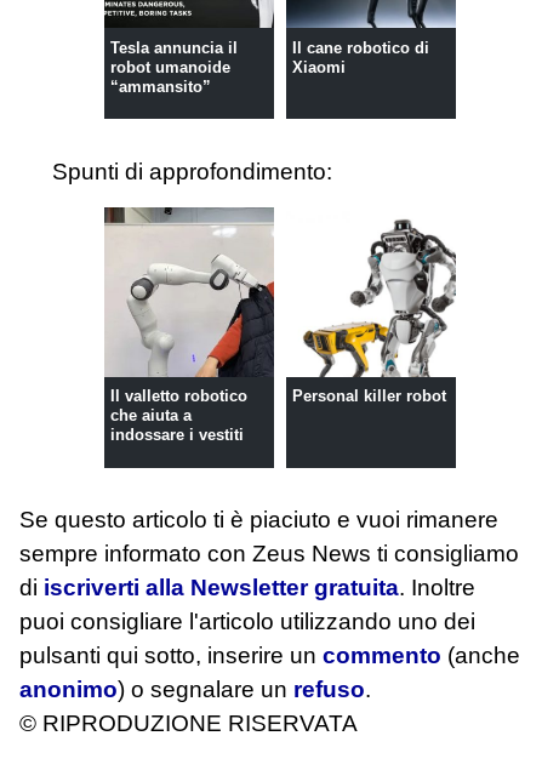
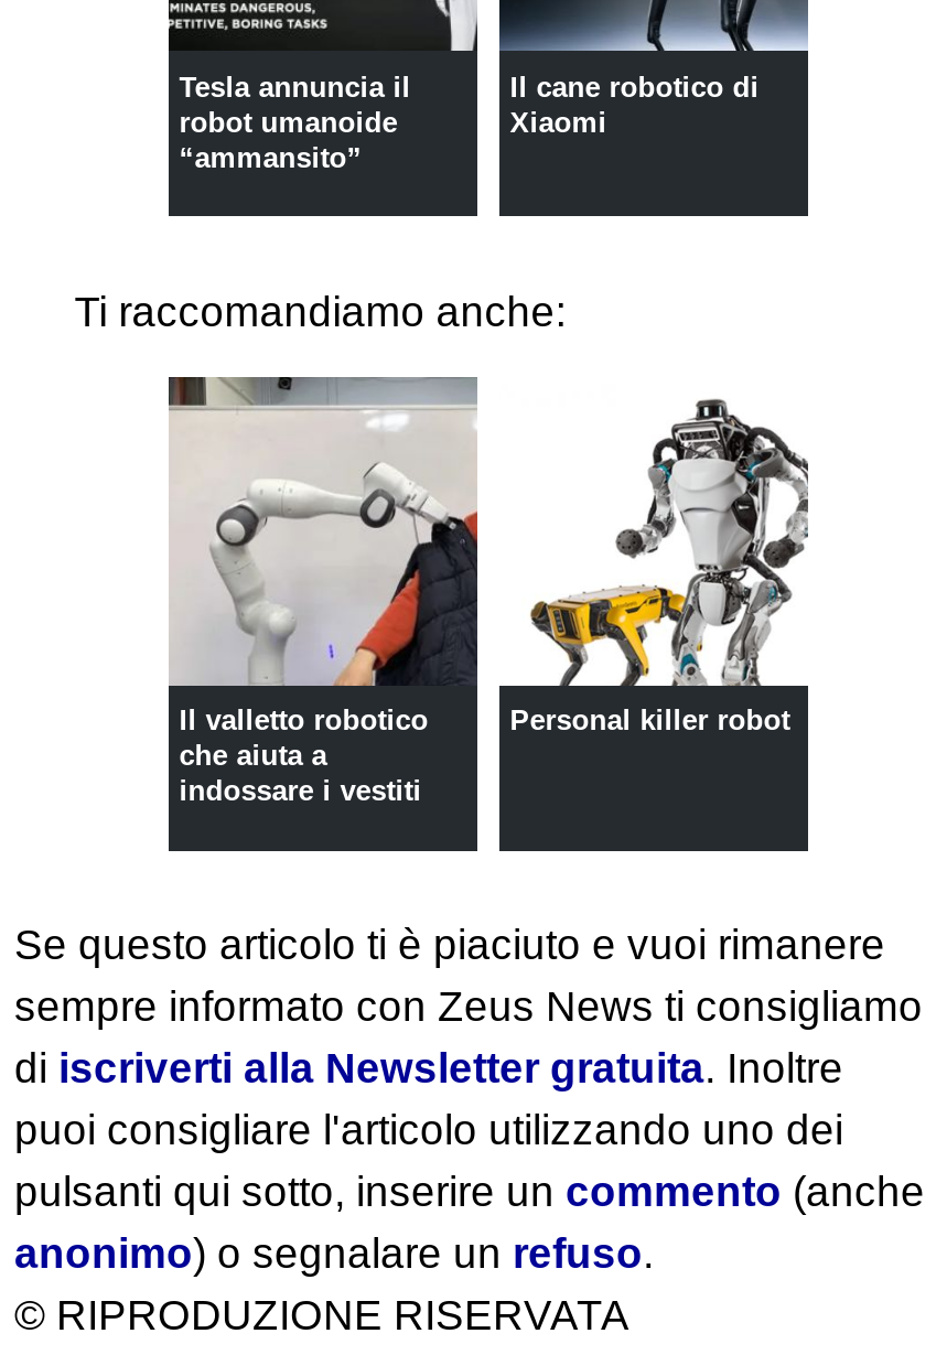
- Spunti di approfondimento:
+ Ti raccomandiamo anche:
